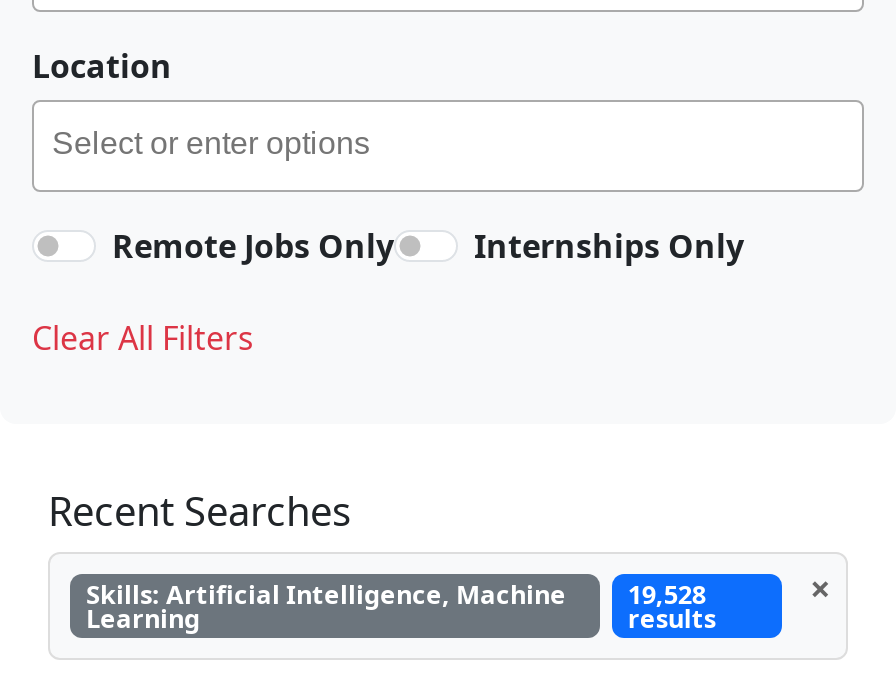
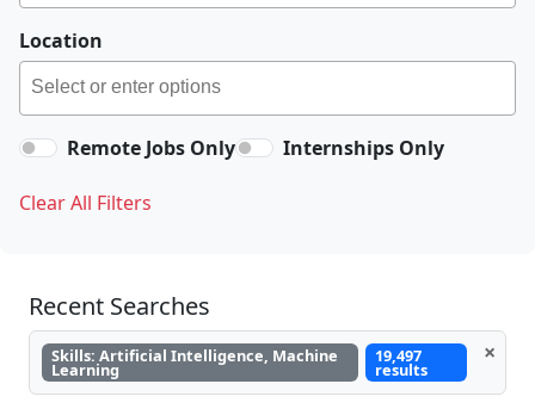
- Skills: Artificial Intelligence, Machine 19,528
+ Skills: Artificial Intelligence, Machine 19,497
